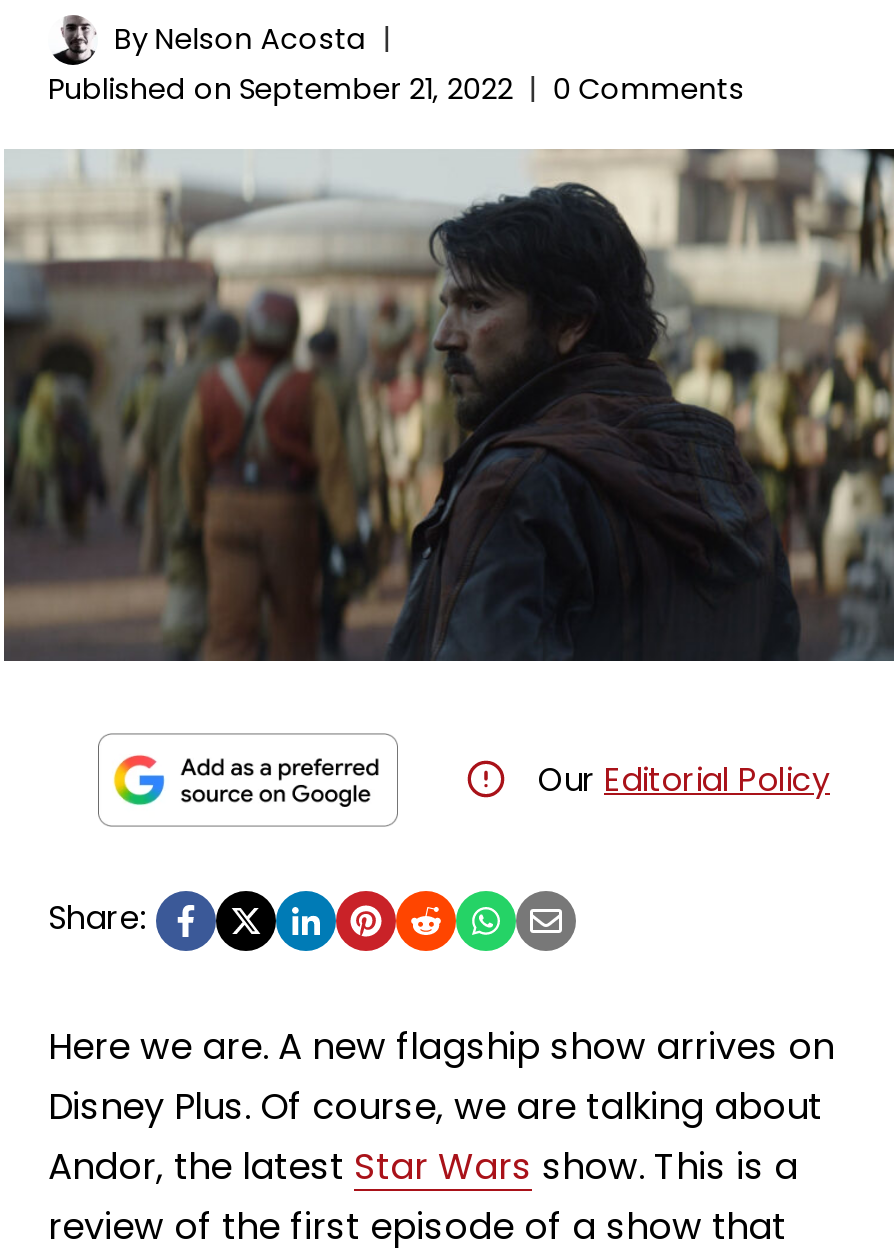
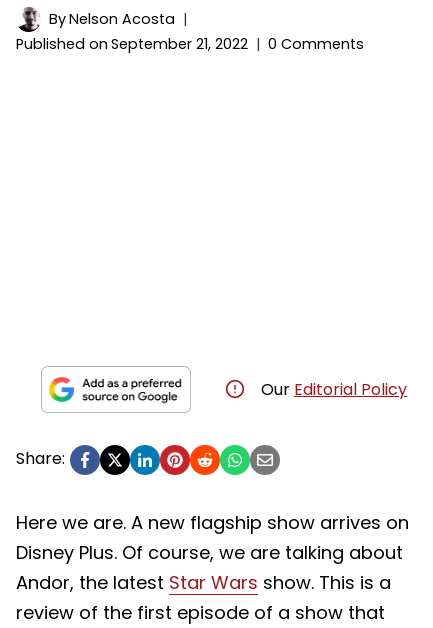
- [image]
